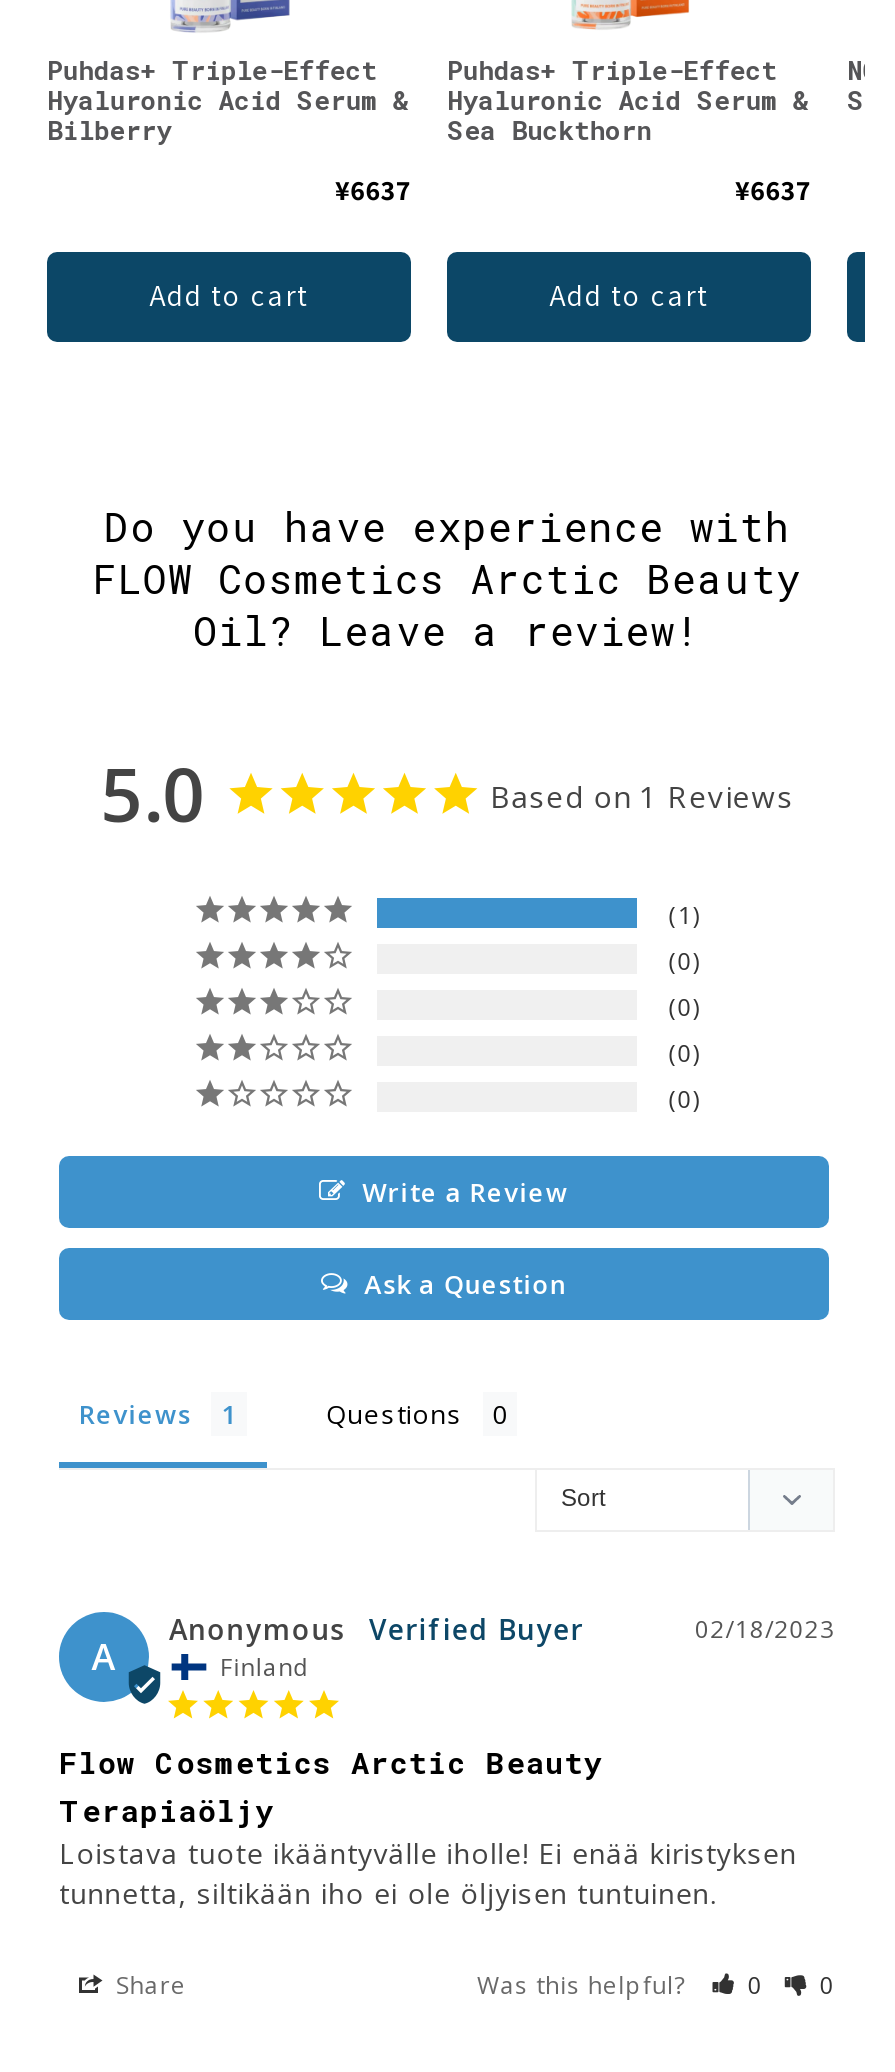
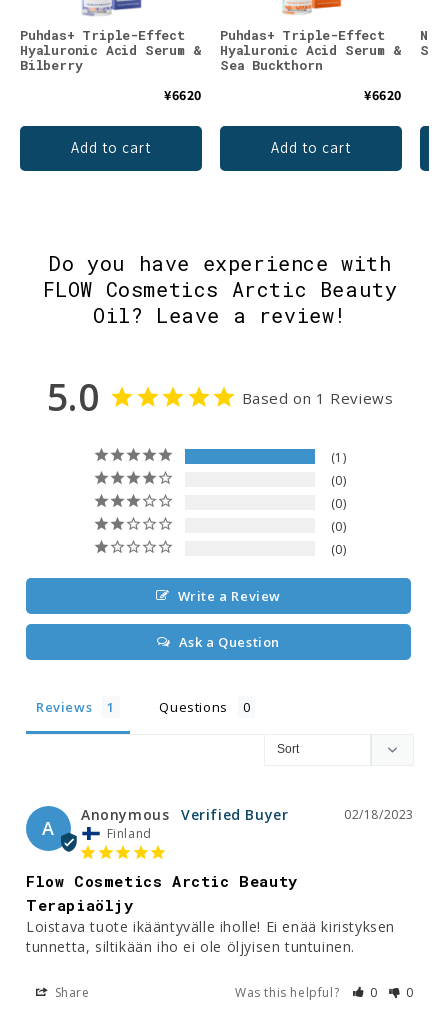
- ¥6637
+ ¥6620

- ¥6637
+ ¥6620
